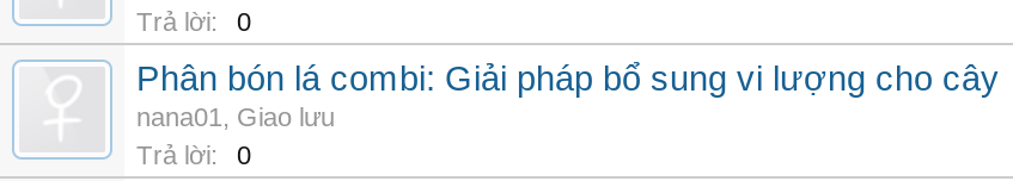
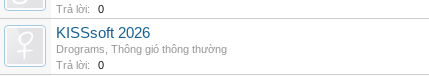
- Phân bón lá combi: Giải pháp bổ sung vi lượng cho cây
- nana01, Giao lưu
+ KISSsoft 2026
+ Drograms, Thông gió thông thường
